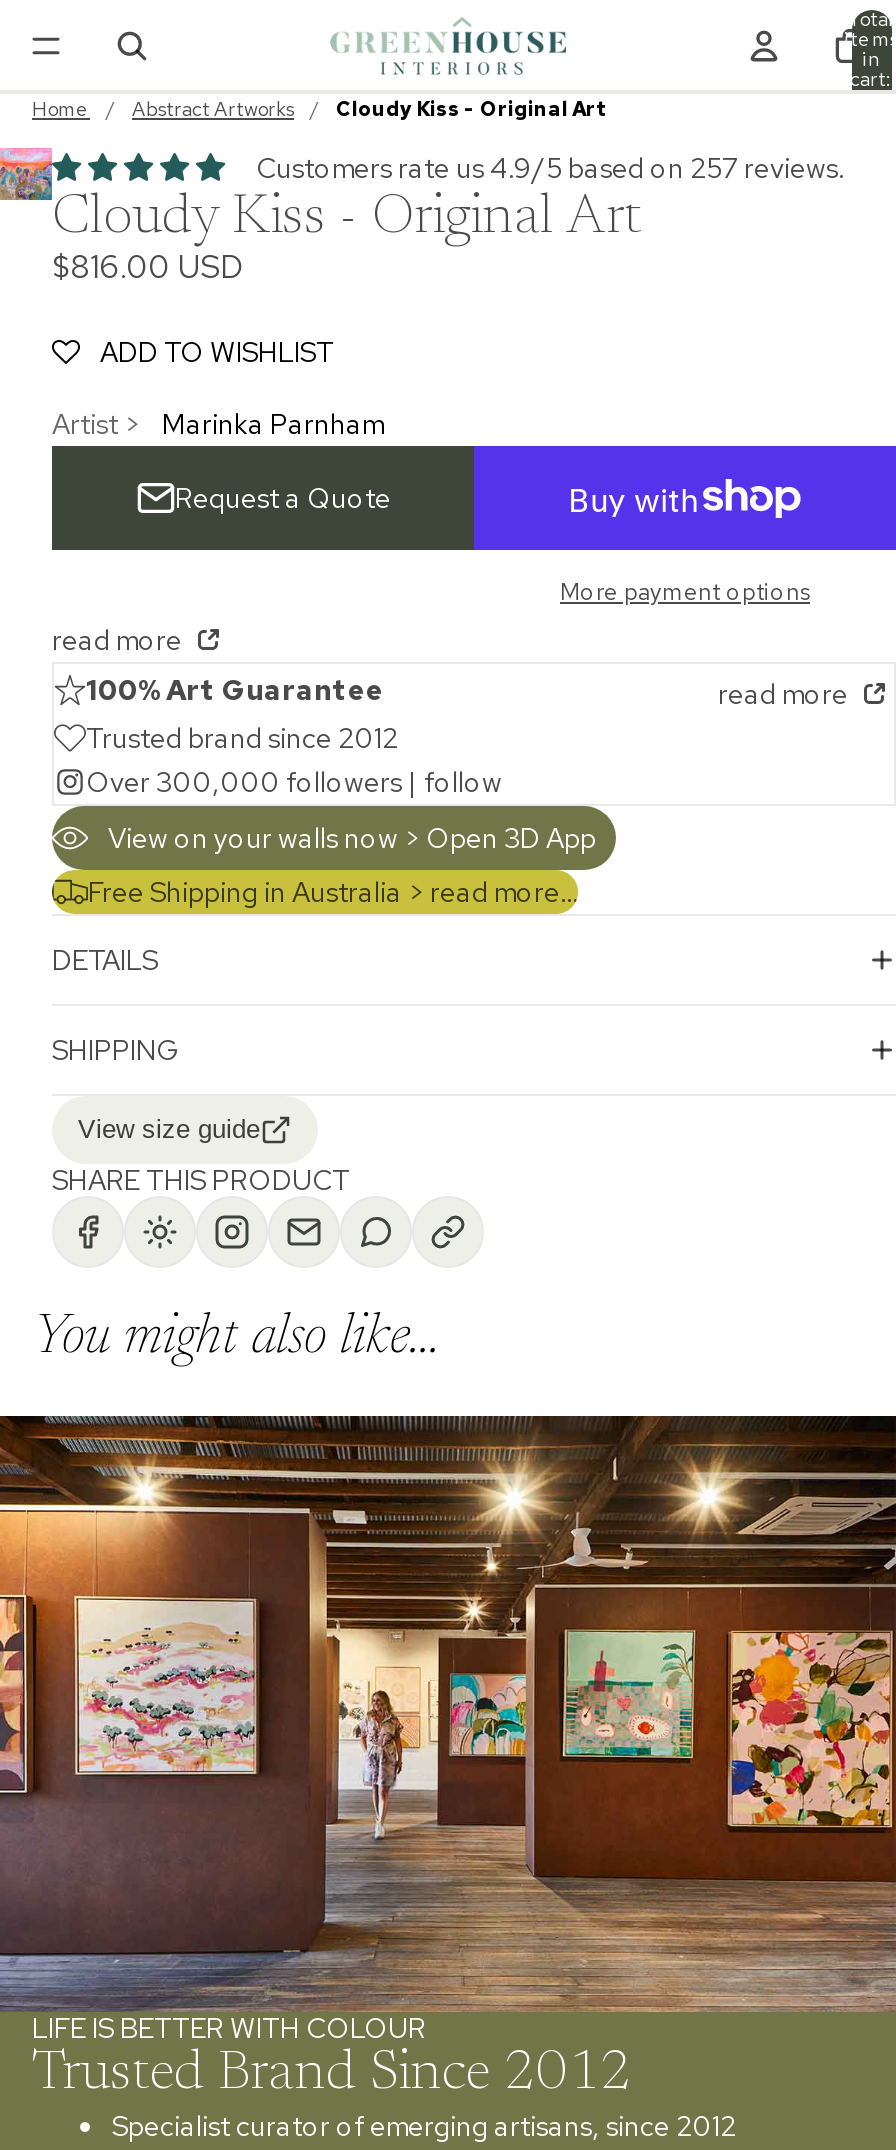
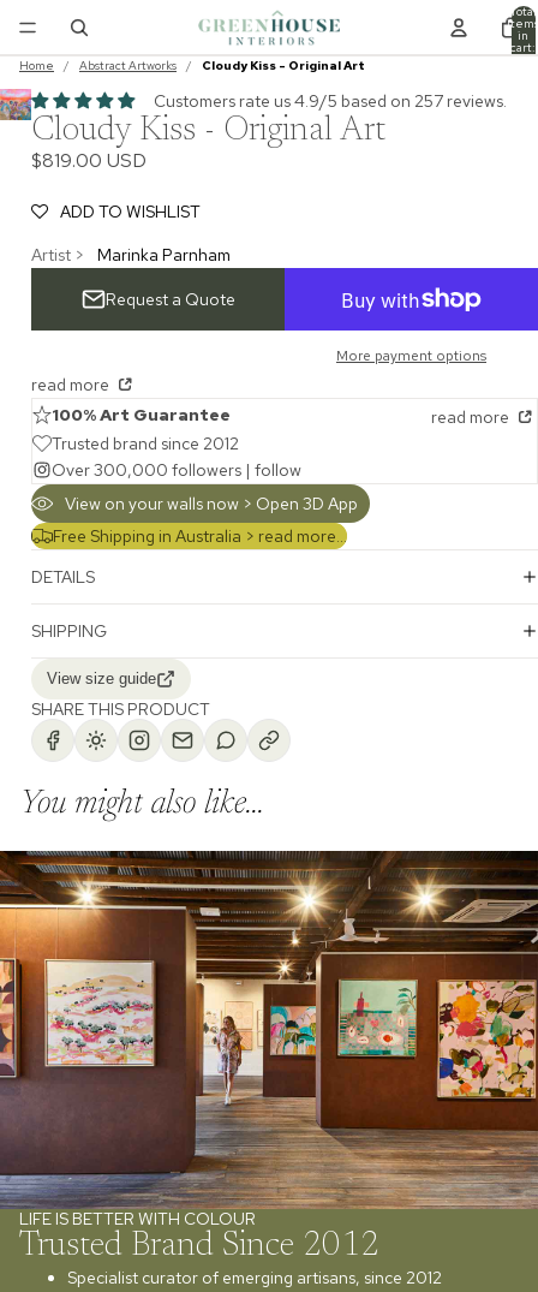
- $816.00 USD
+ $819.00 USD
